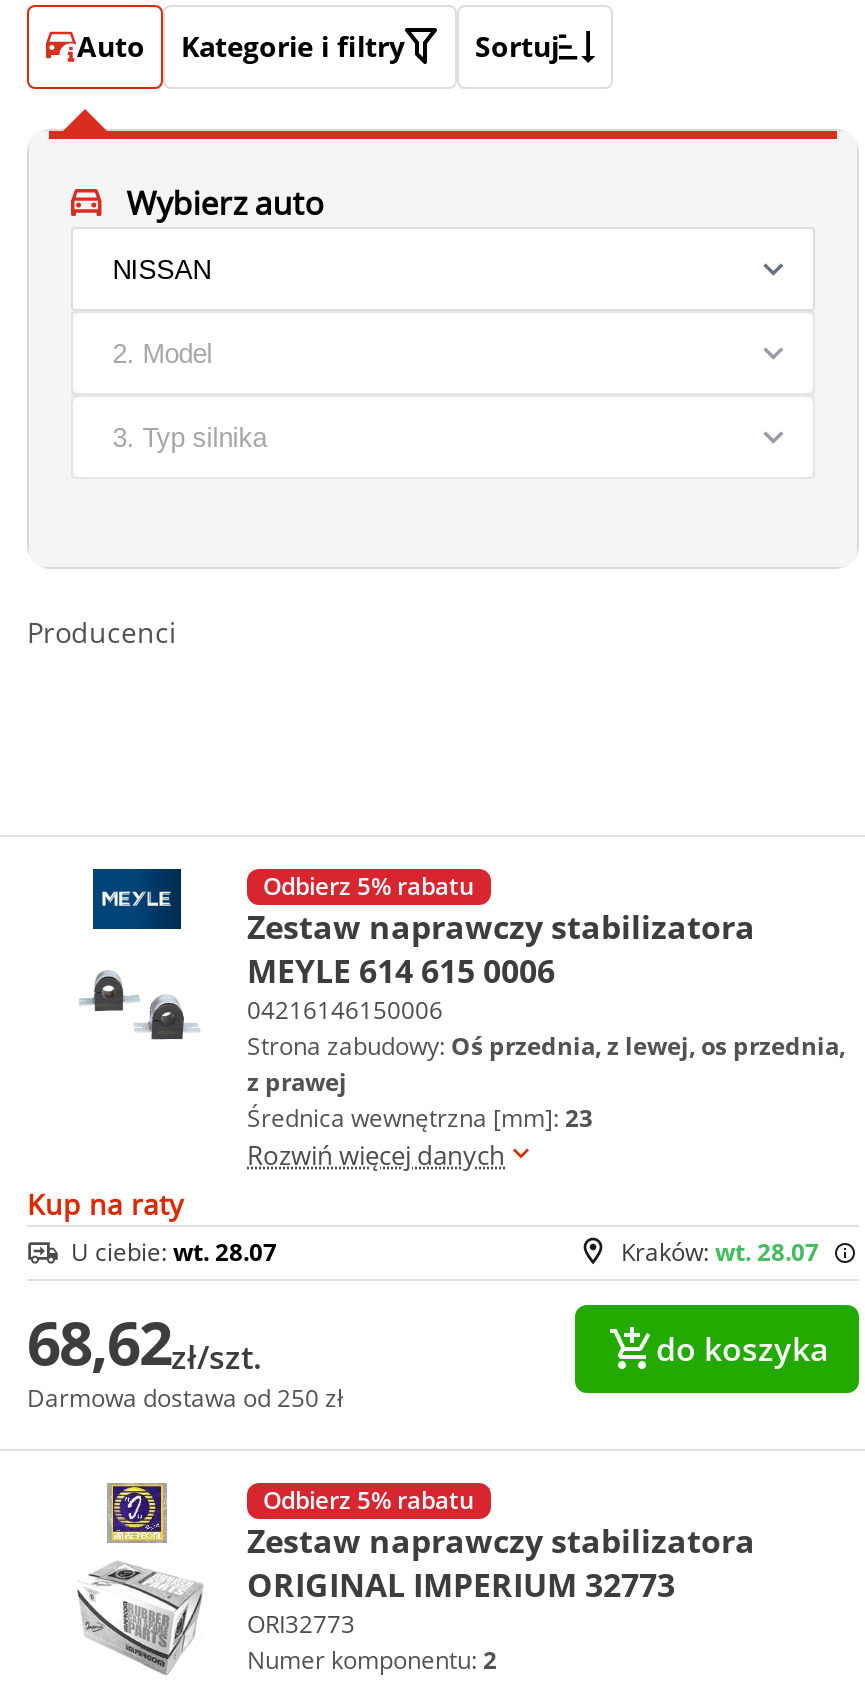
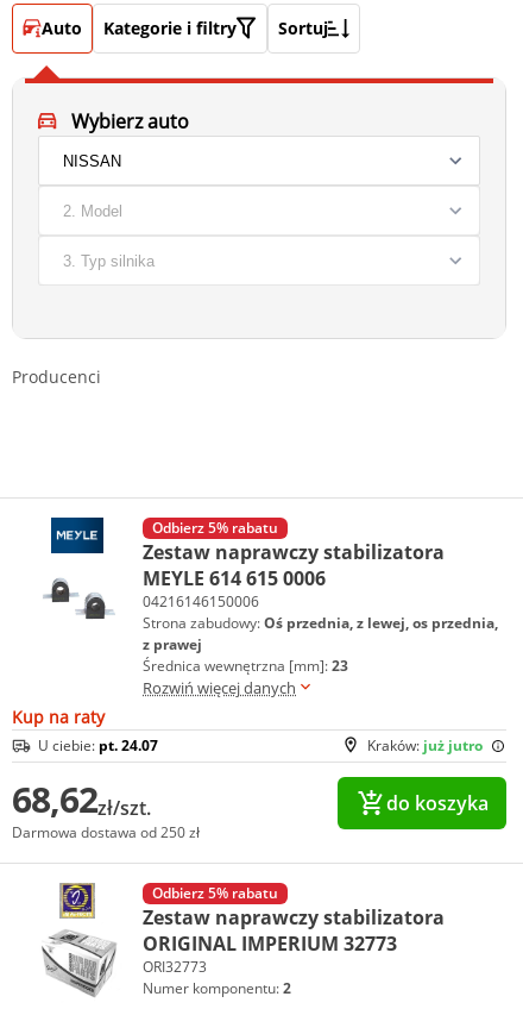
- U ciebie: wt. 28.07
+ U ciebie: pt. 24.07

- Kraków: wt. 28.07
+ Kraków: już jutro
